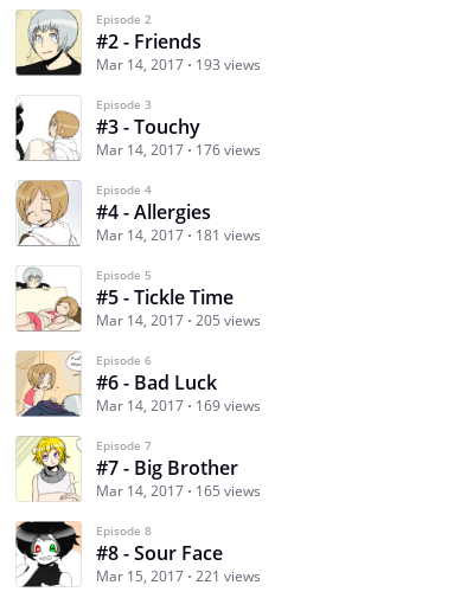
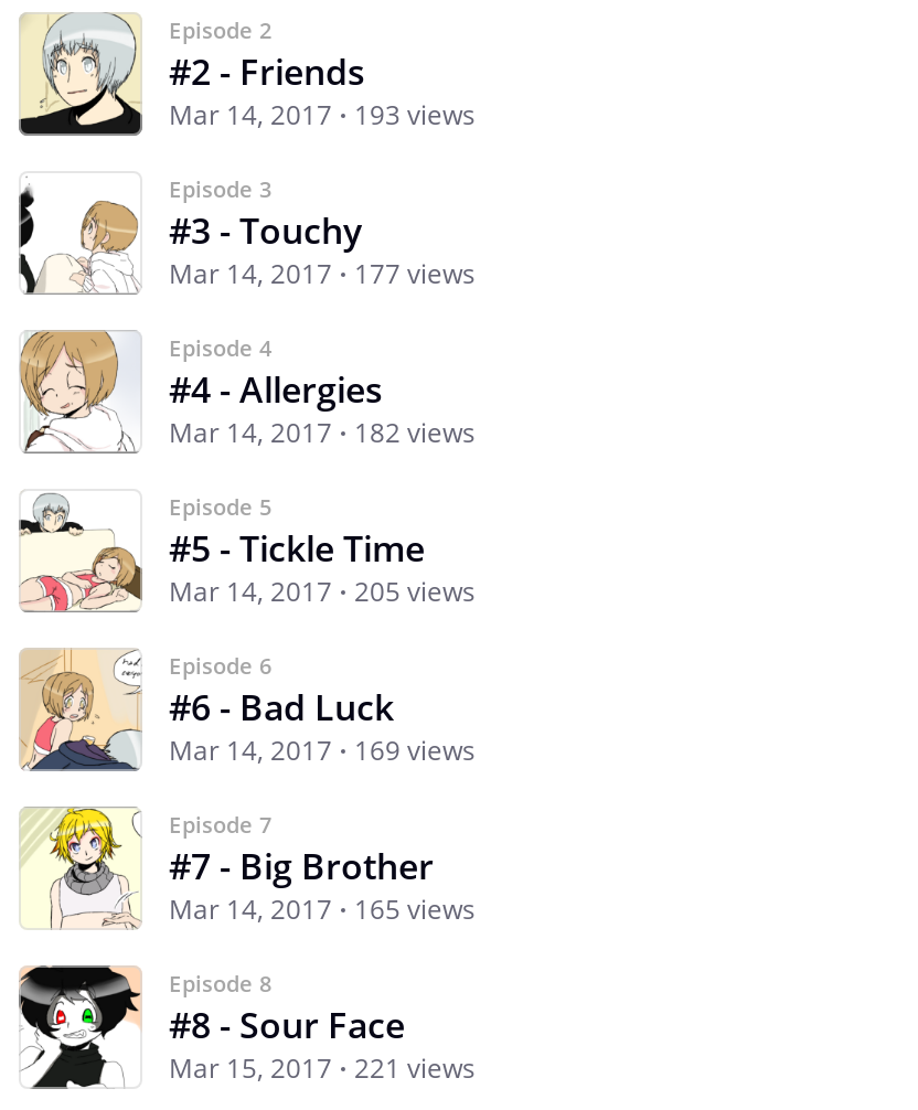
- Mar 14, 2017 176 views
+ Mar 14, 2017 177 views

- Mar 14, 2017 181 views
+ Mar 14, 2017 182 views
